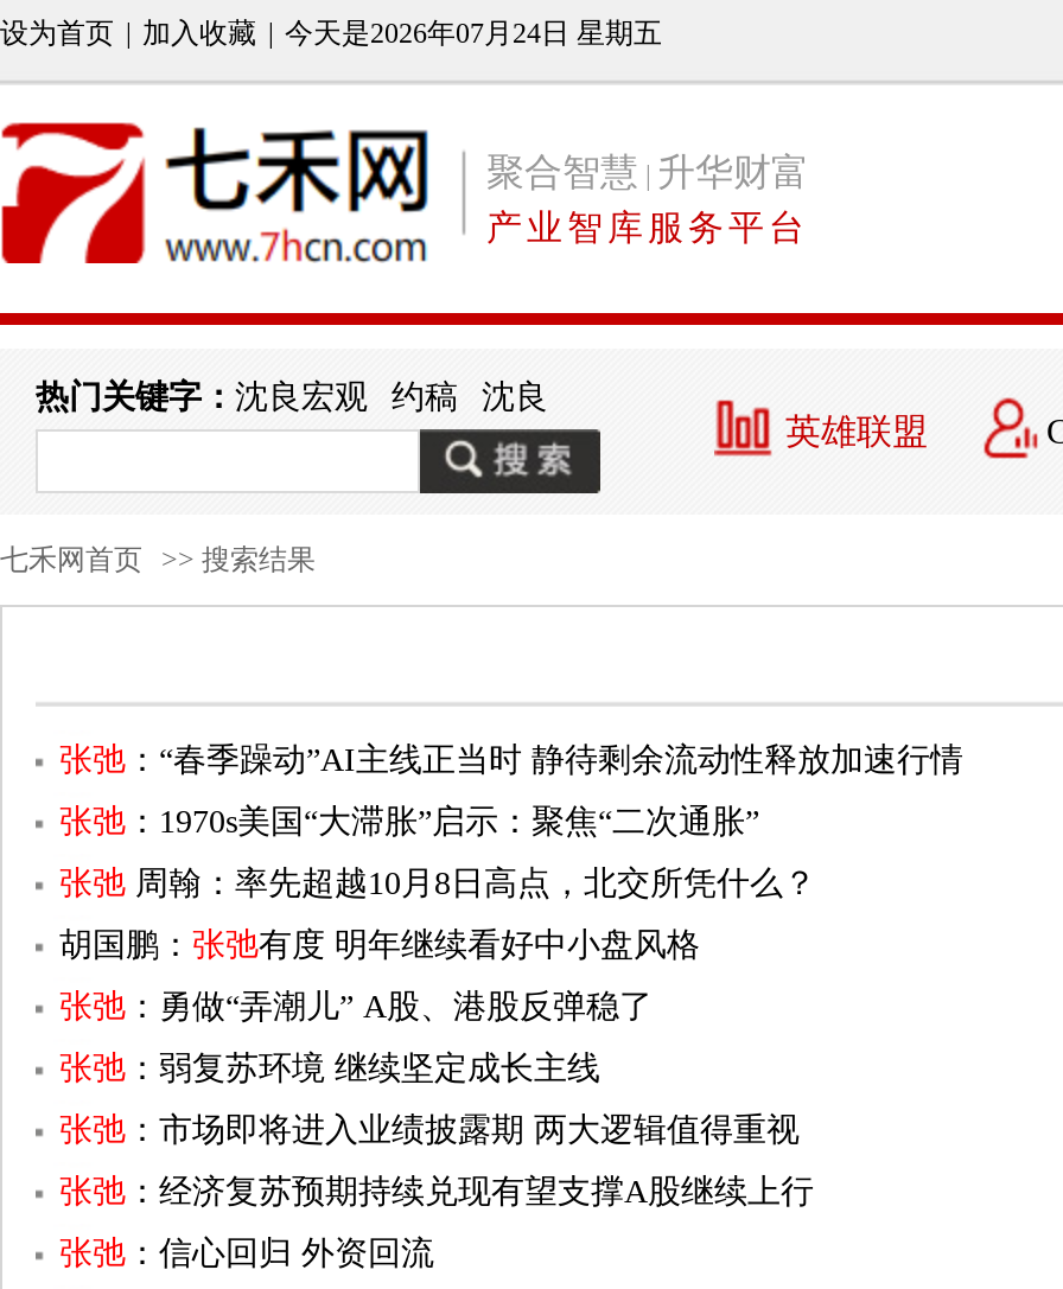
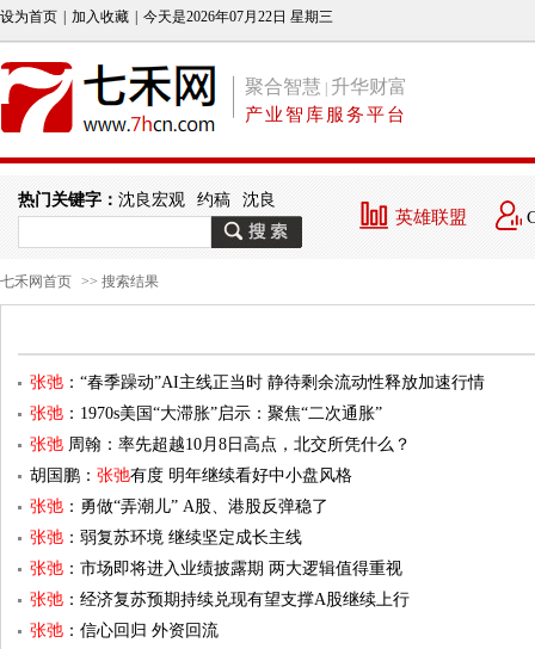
- 今天是2026年07月24日 星期五
+ 今天是2026年07月22日 星期三
